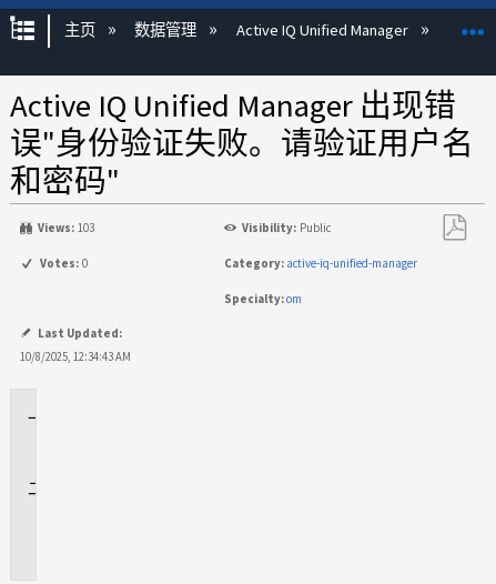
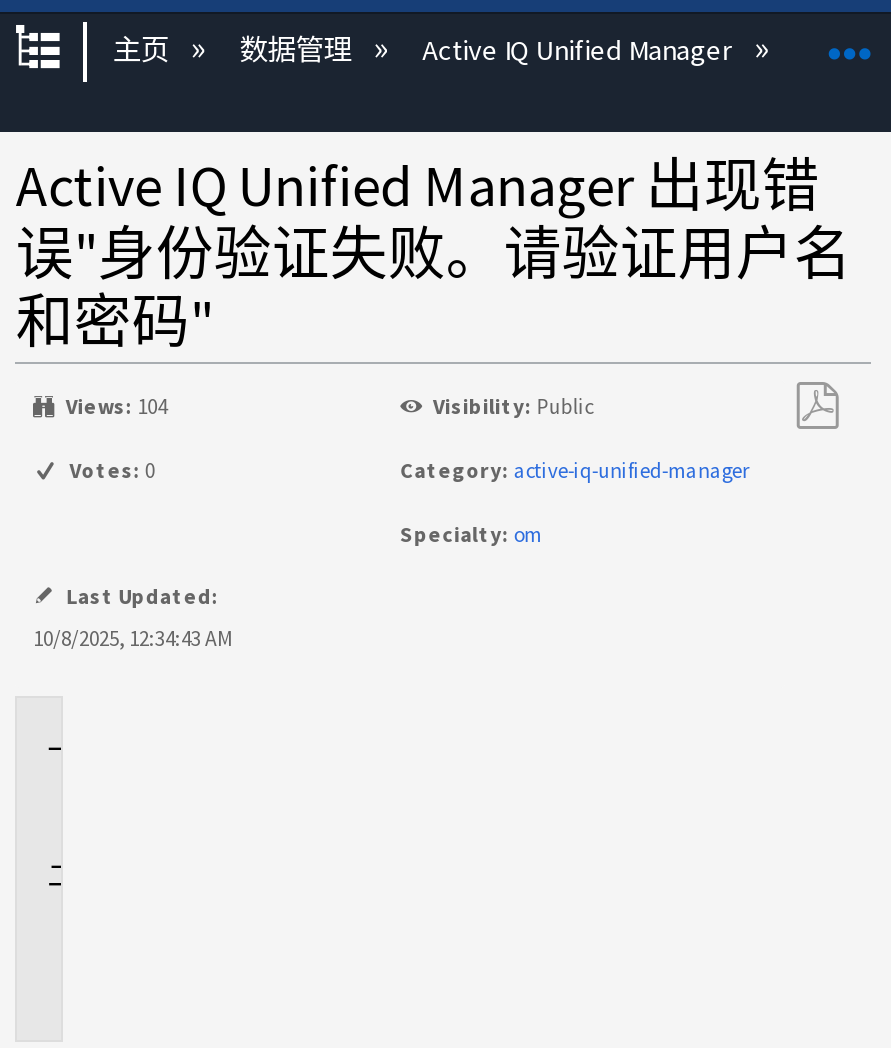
- Views: 103
+ Views: 104
